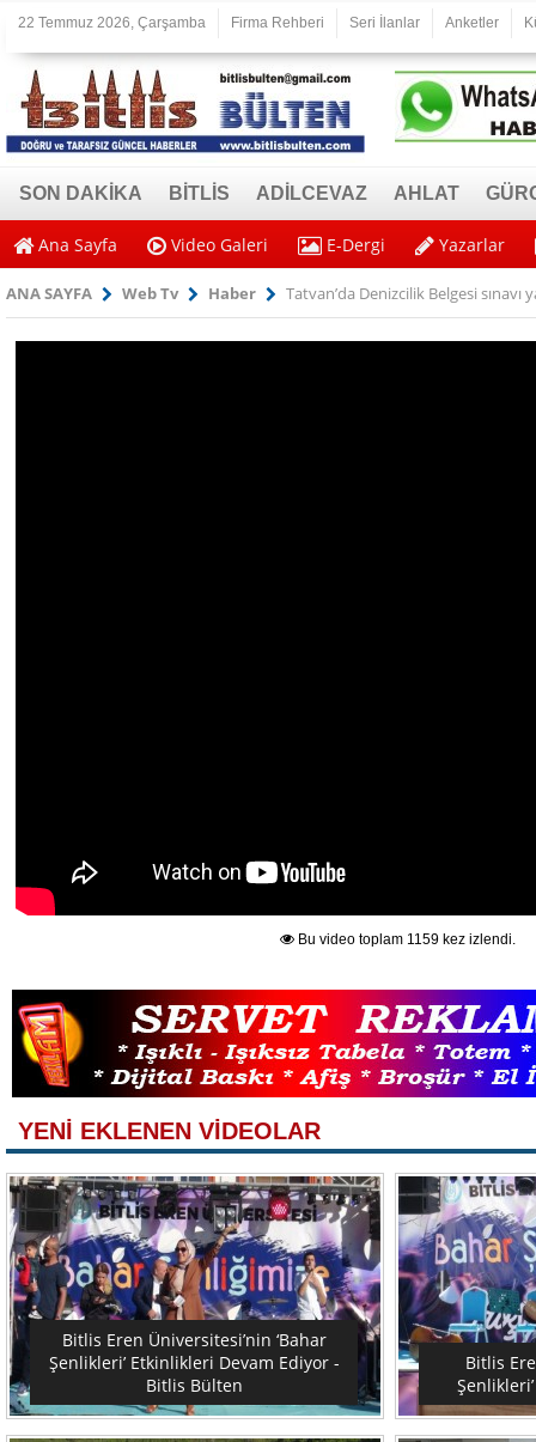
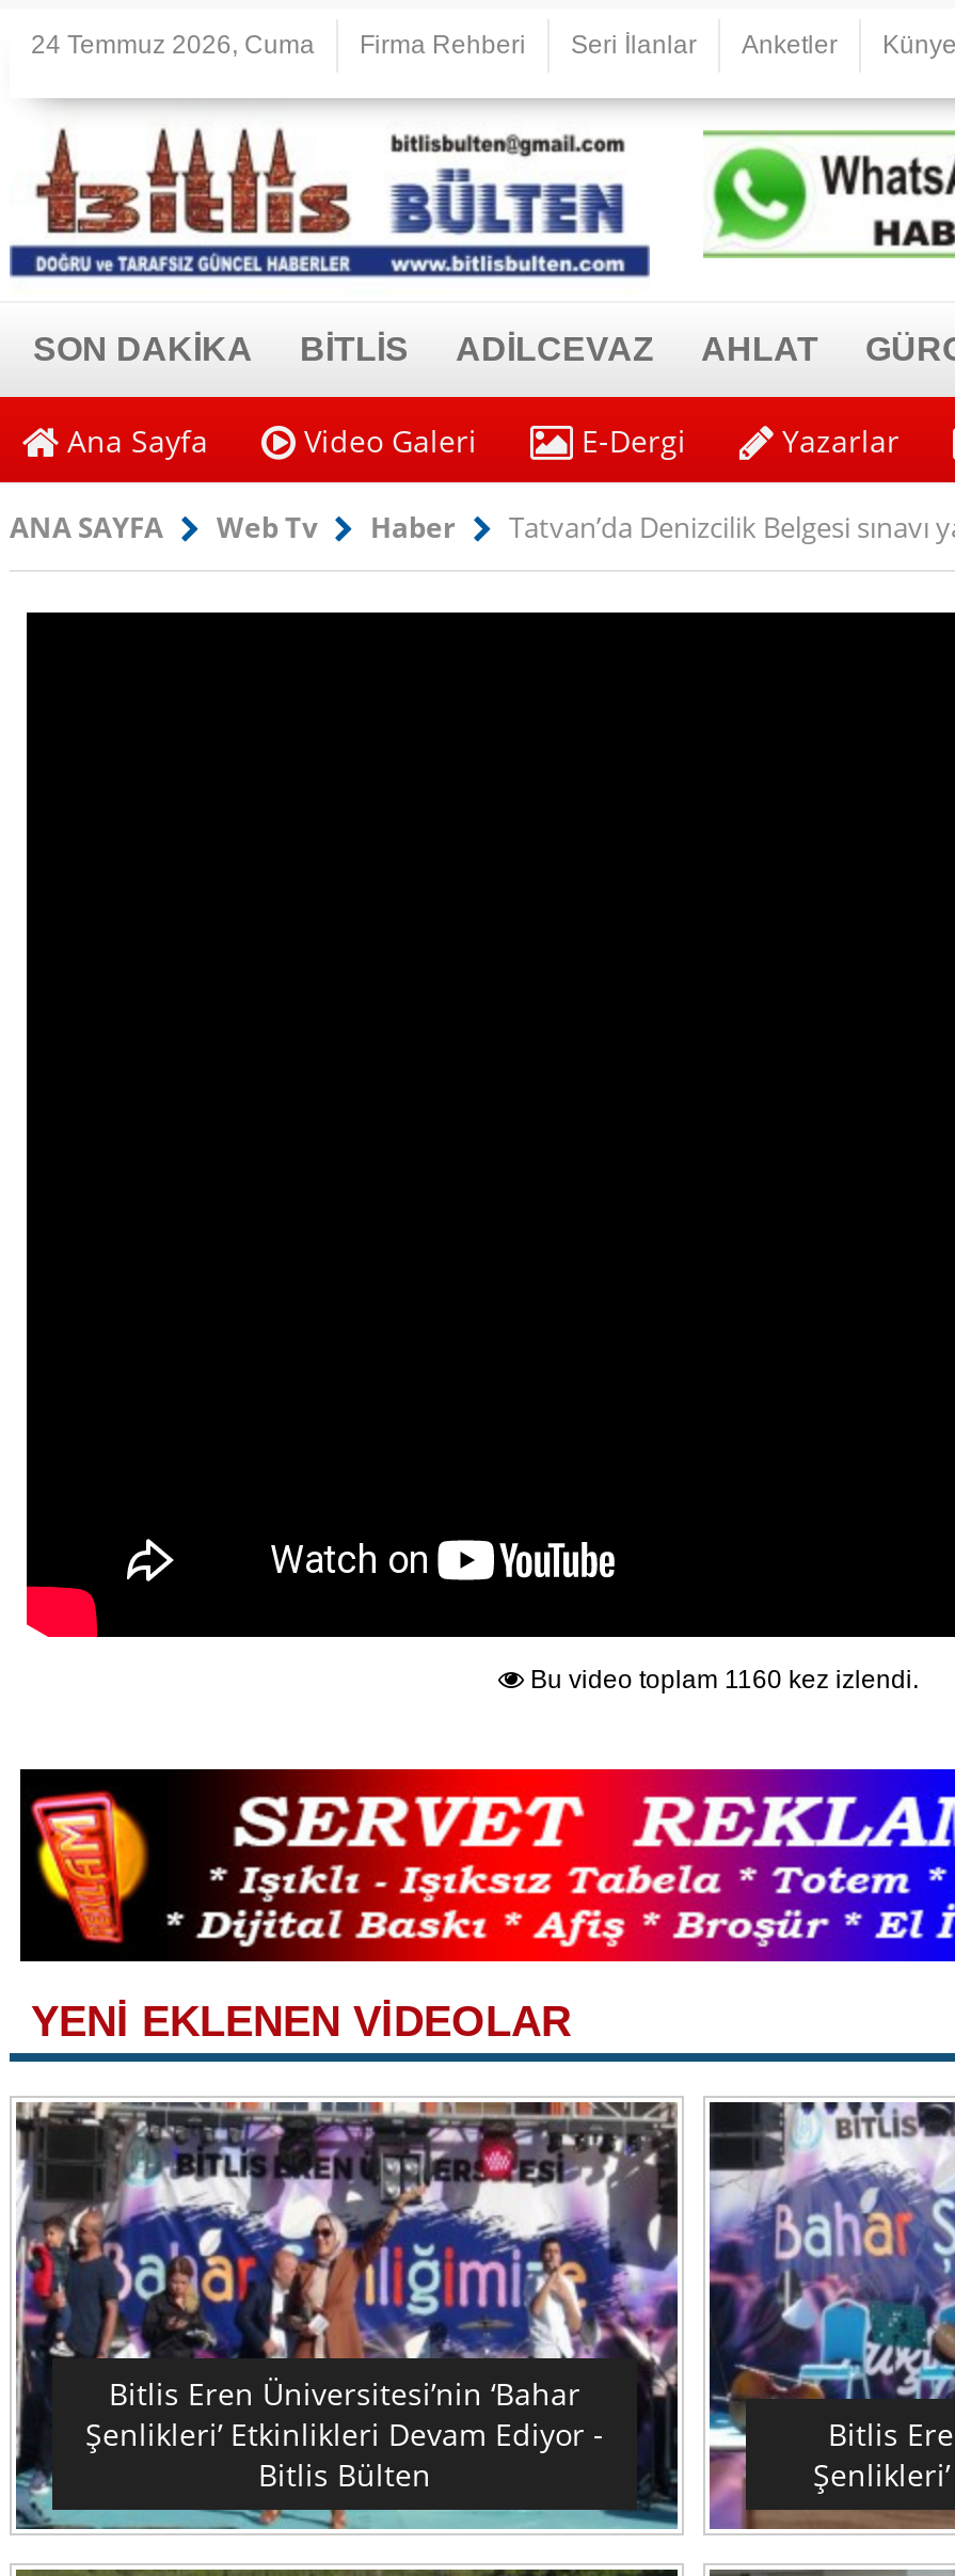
- 22 Temmuz 2026, Çarşamba
+ 24 Temmuz 2026, Cuma

- Bu video toplam 1159 kez izlendi.
+ Bu video toplam 1160 kez izlendi.
